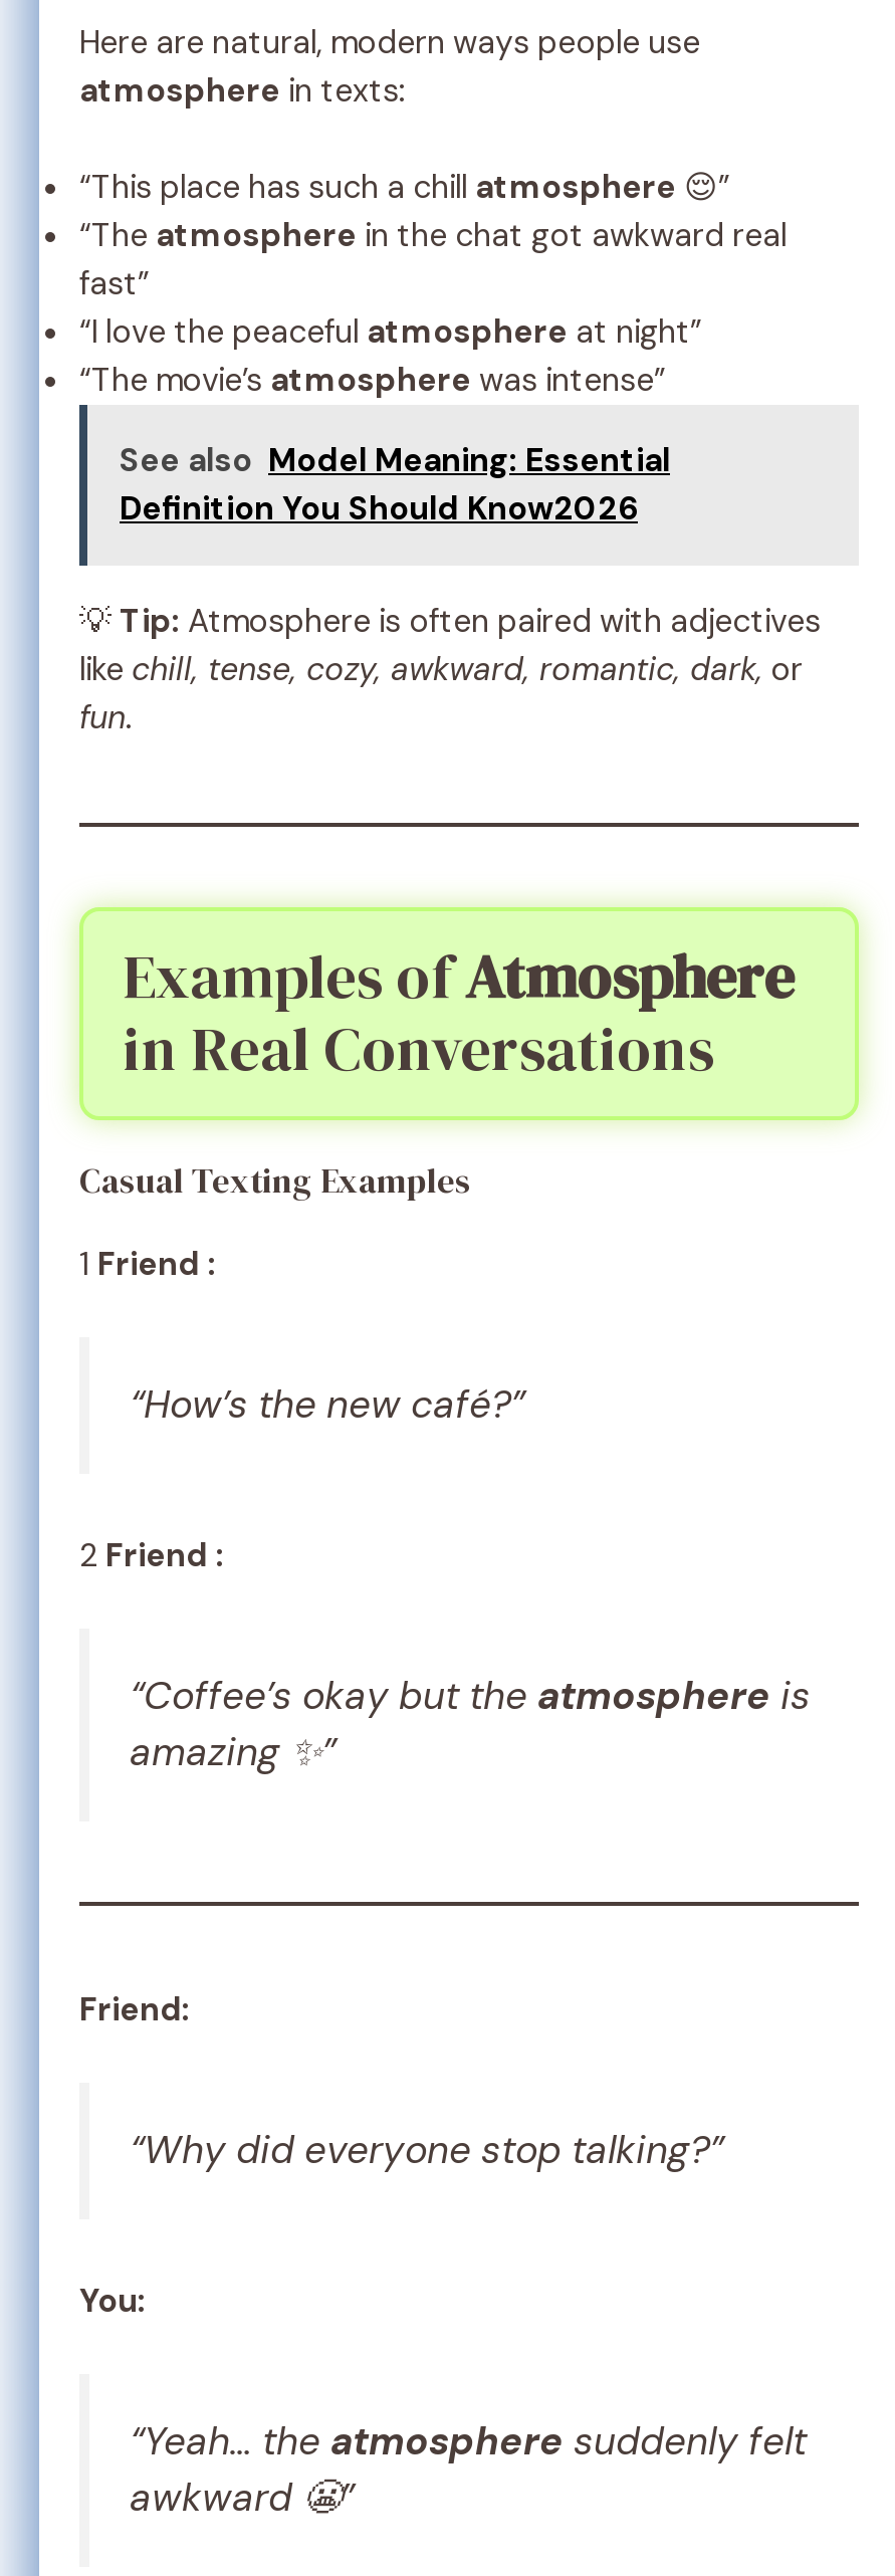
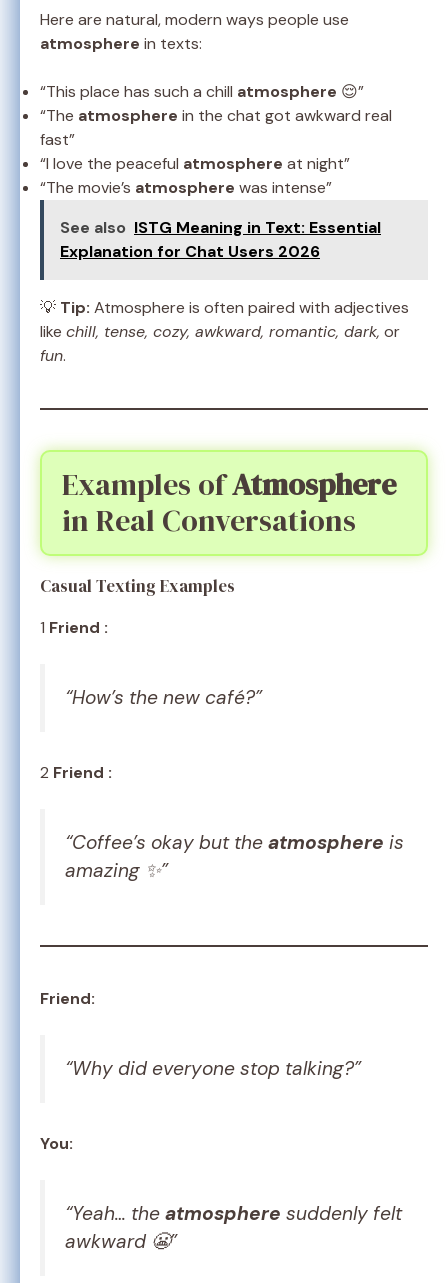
- See also Model Meaning: Essential
- Definition You Should Know2026
+ See also ISTG Meaning in Text: Essential
+ Explanation for Chat Users 2026
